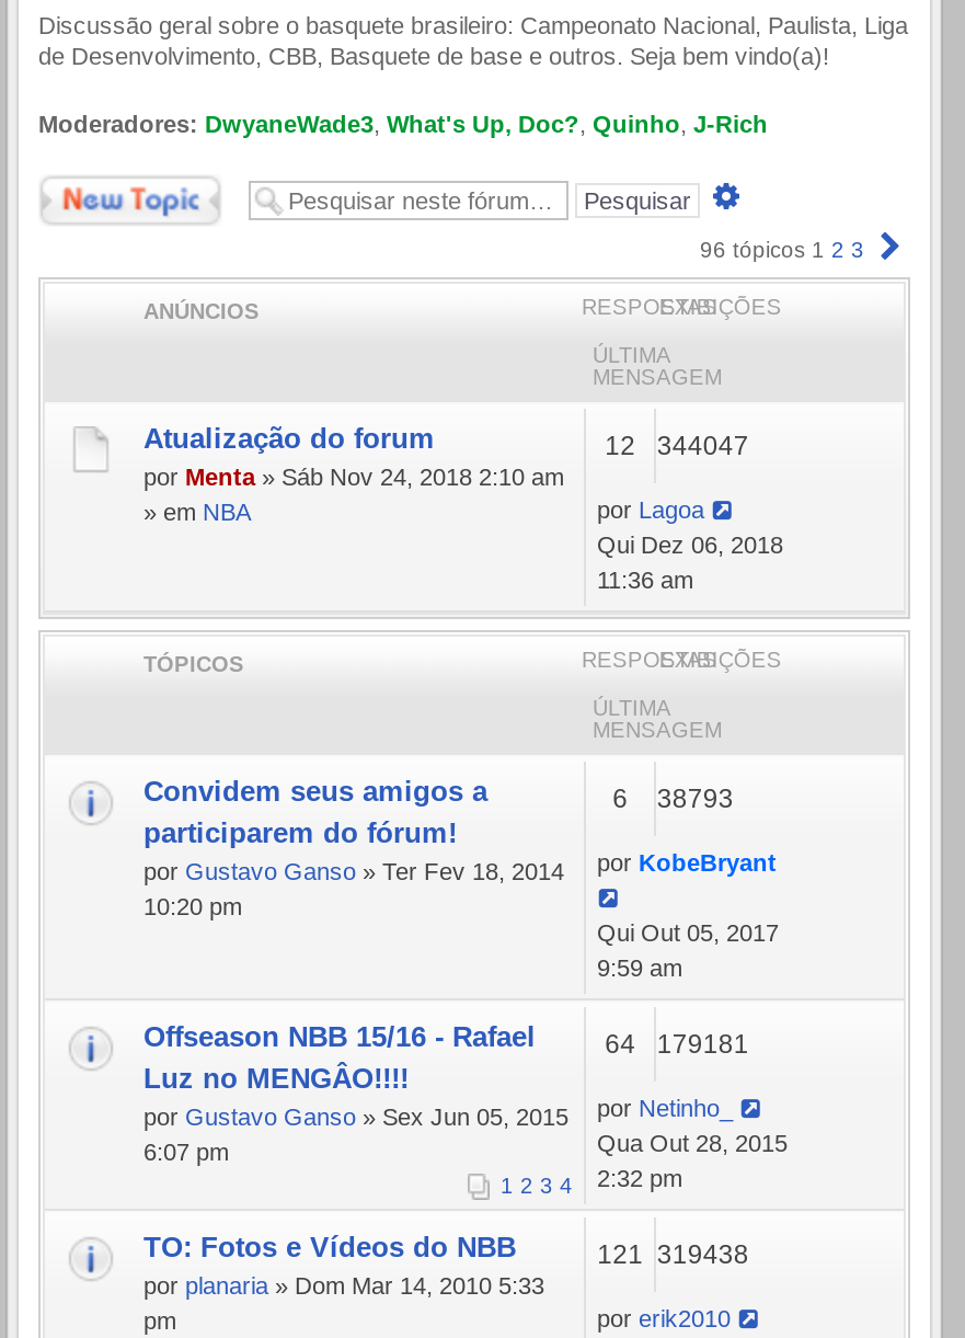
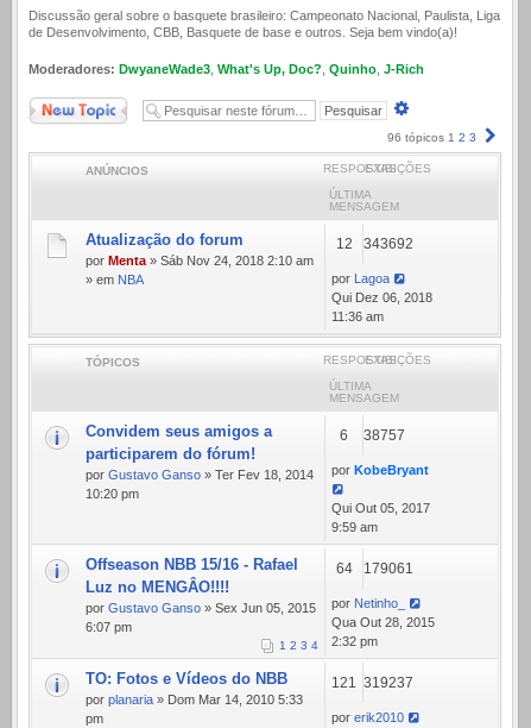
- 12 344047
+ 12 343692

- 6 38793
+ 6 38757

- 64 179181
+ 64 179061

- 121 319438
+ 121 319237
